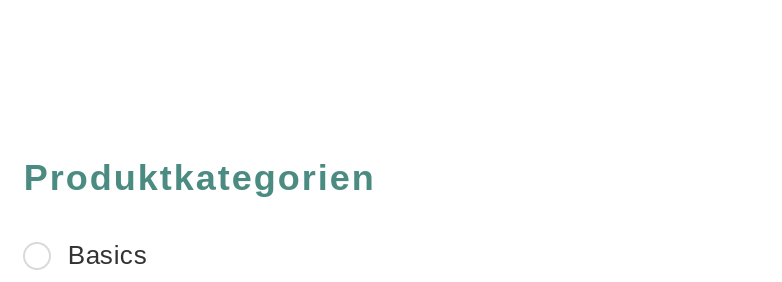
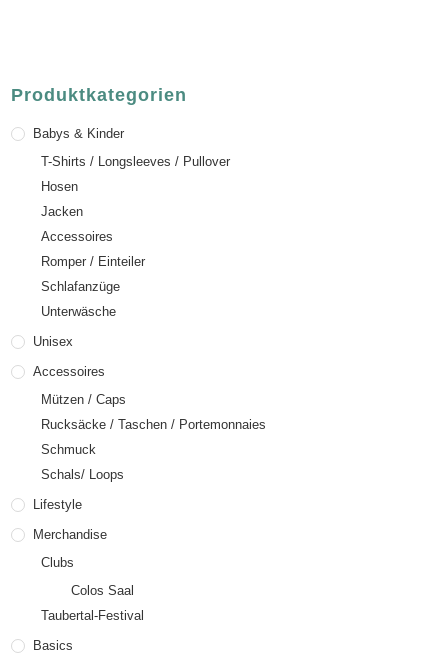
+ Babys & Kinder
+ T-Shirts / Longsleeves / Pullover
+ Hosen
+ Jacken
+ Accessoires
+ Romper / Einteiler
+ Schlafanzüge
+ Unterwäsche
+ Unisex
+ Accessoires
+ Mützen / Caps
+ Rucksäcke / Taschen / Portemonnaies
+ Schmuck
+ Schals/ Loops
+ Lifestyle
+ Merchandise
+ Clubs
+ Colos Saal
+ Taubertal-Festival
